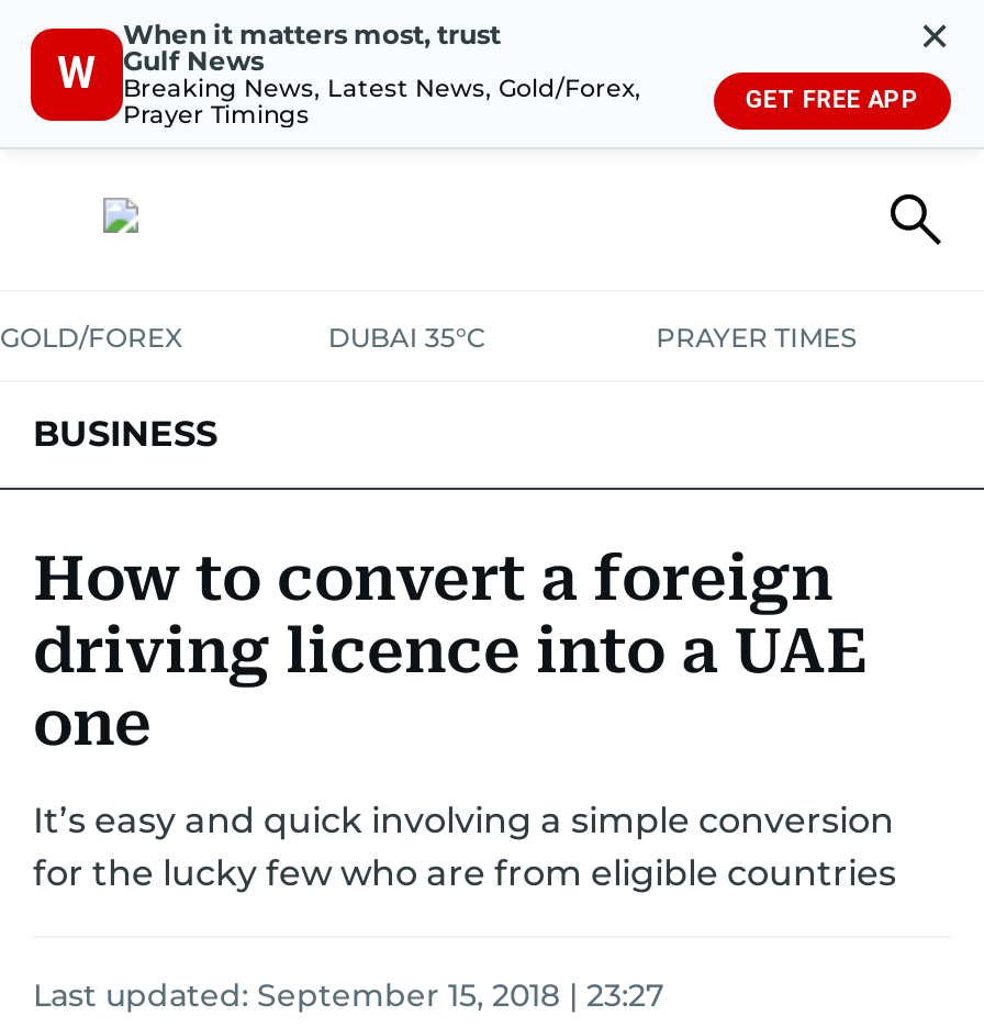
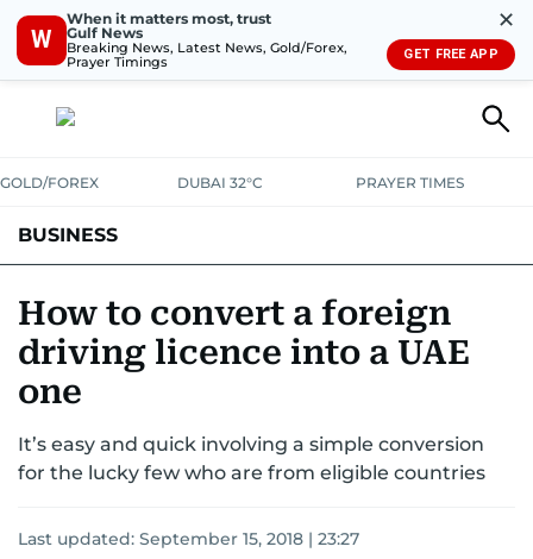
- DUBAI 35°C
+ DUBAI 32°C
